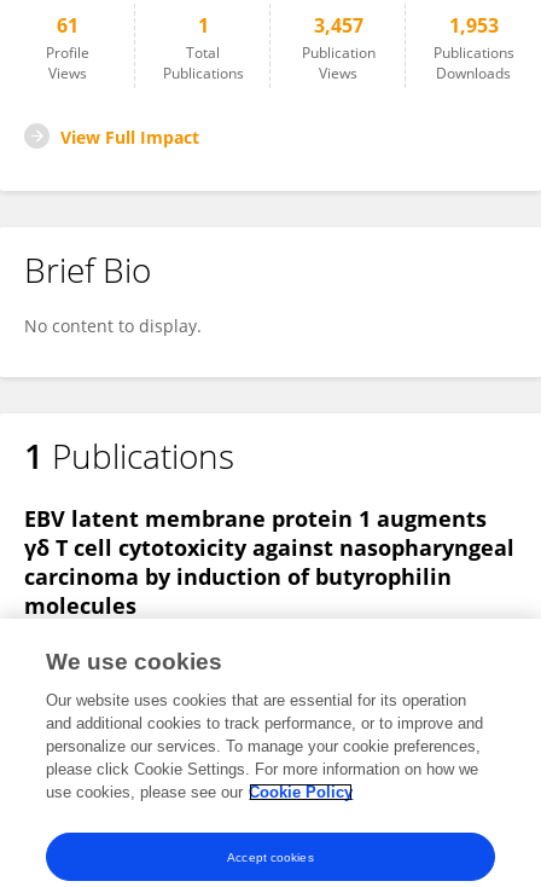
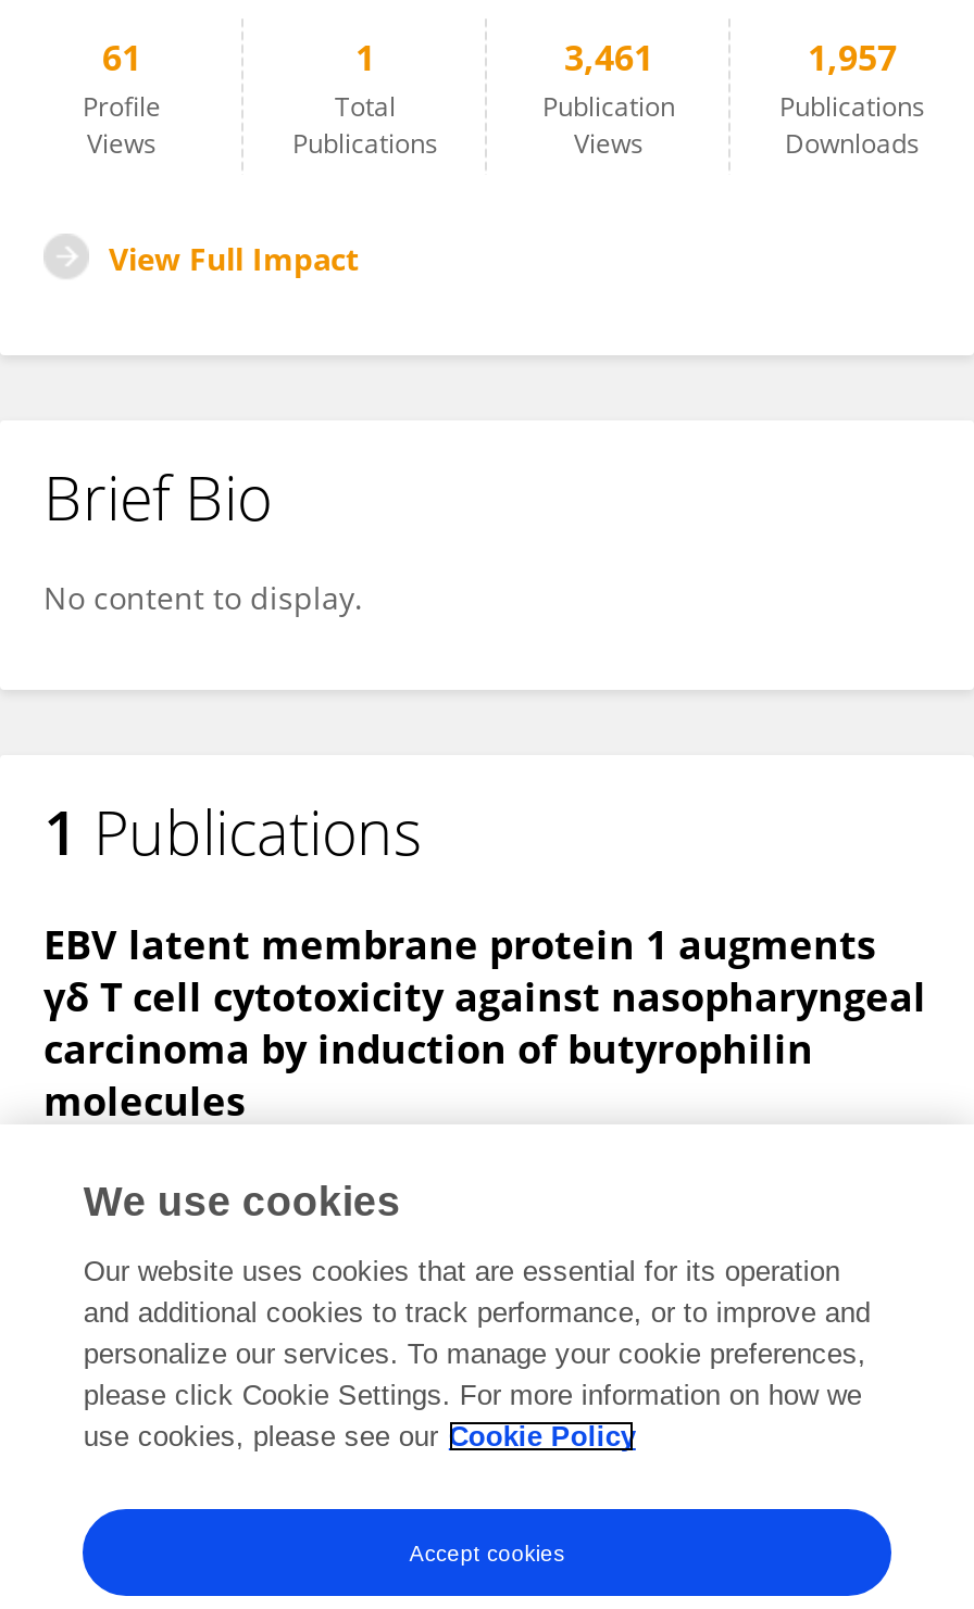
- 3,457
+ 3,461

- 1,953
+ 1,957
